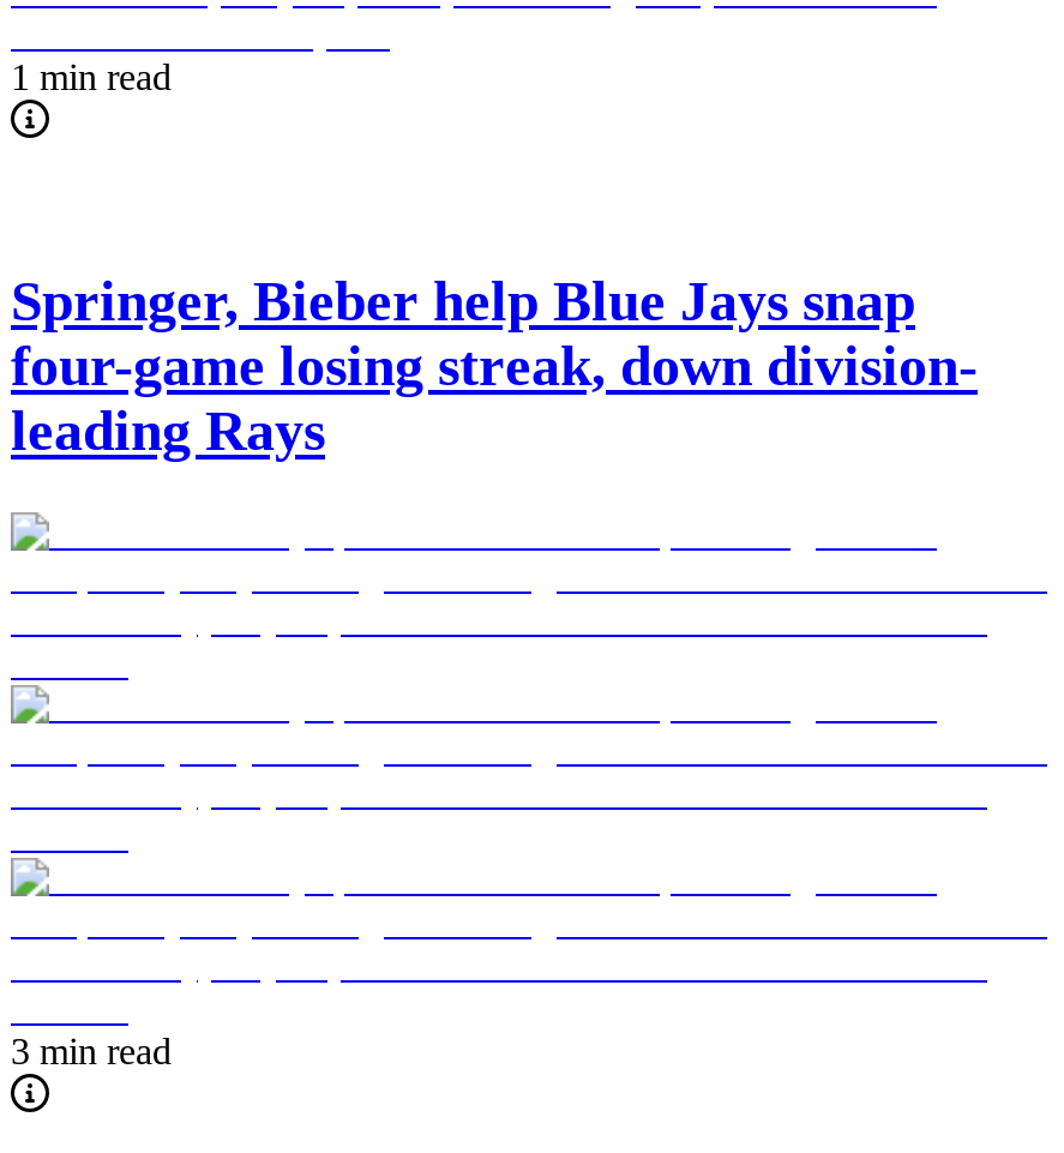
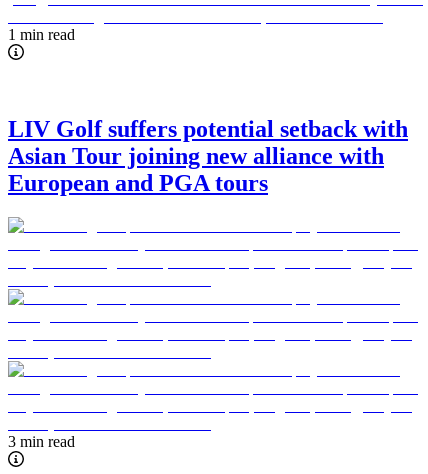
- Springer, Bieber help Blue Jays snap
- four-game losing streak, down division-
- leading Rays
+ LIV Golf suffers potential setback with
+ Asian Tour joining new alliance with
+ European and PGA tours
